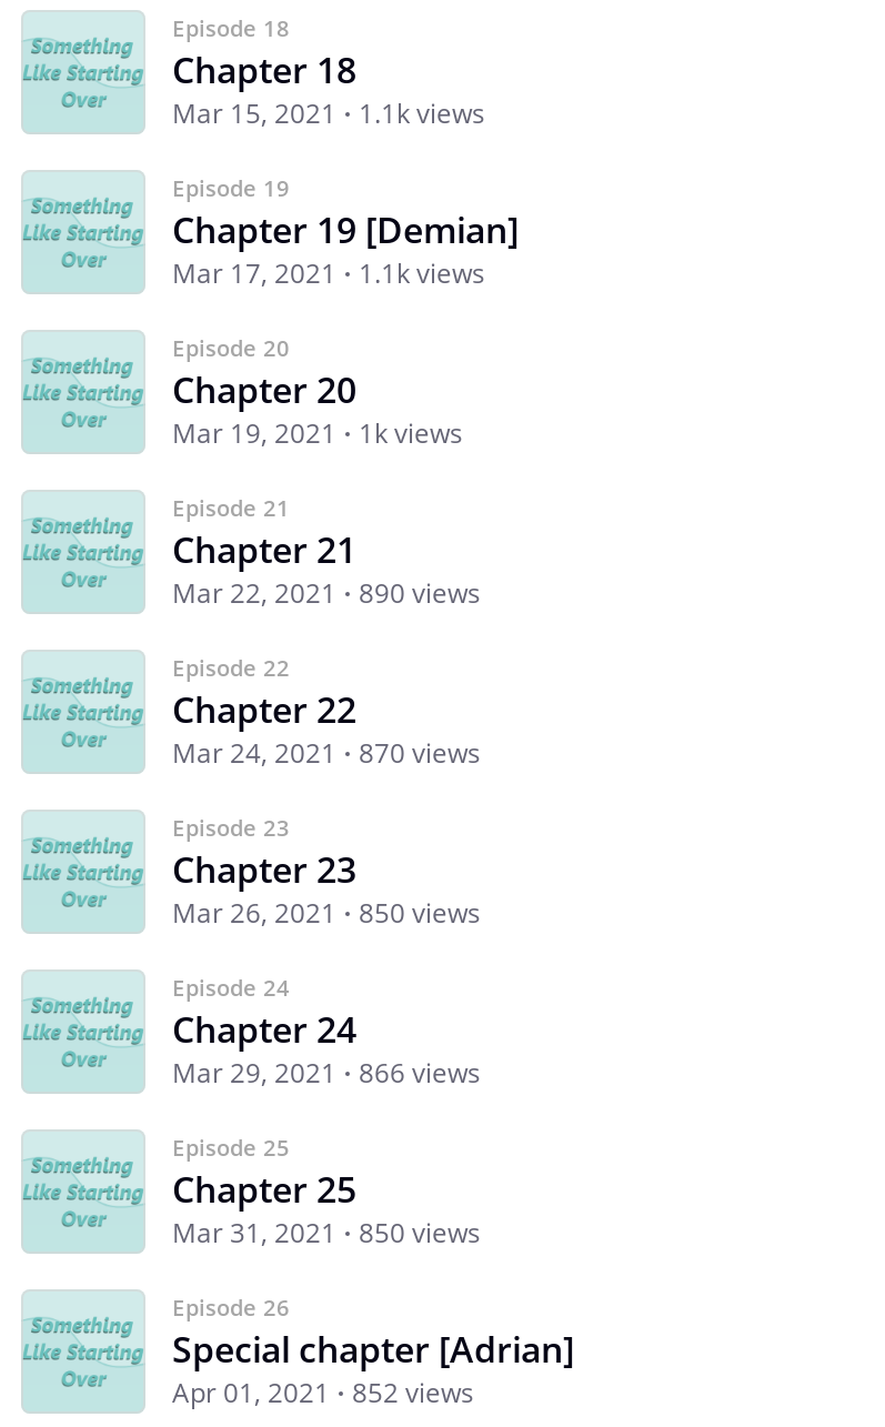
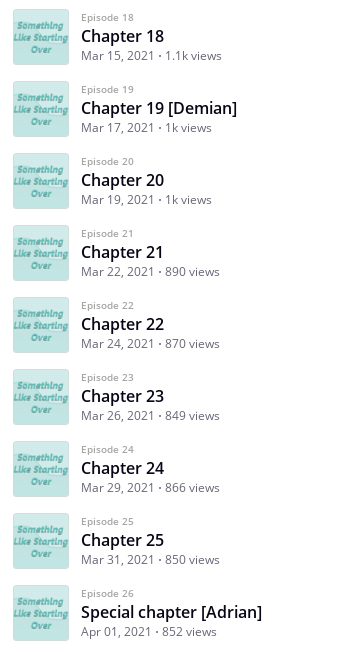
- Mar 17, 2021 1.1k views
+ Mar 17, 2021 1k views

- Mar 26, 2021 850 views
+ Mar 26, 2021 849 views
